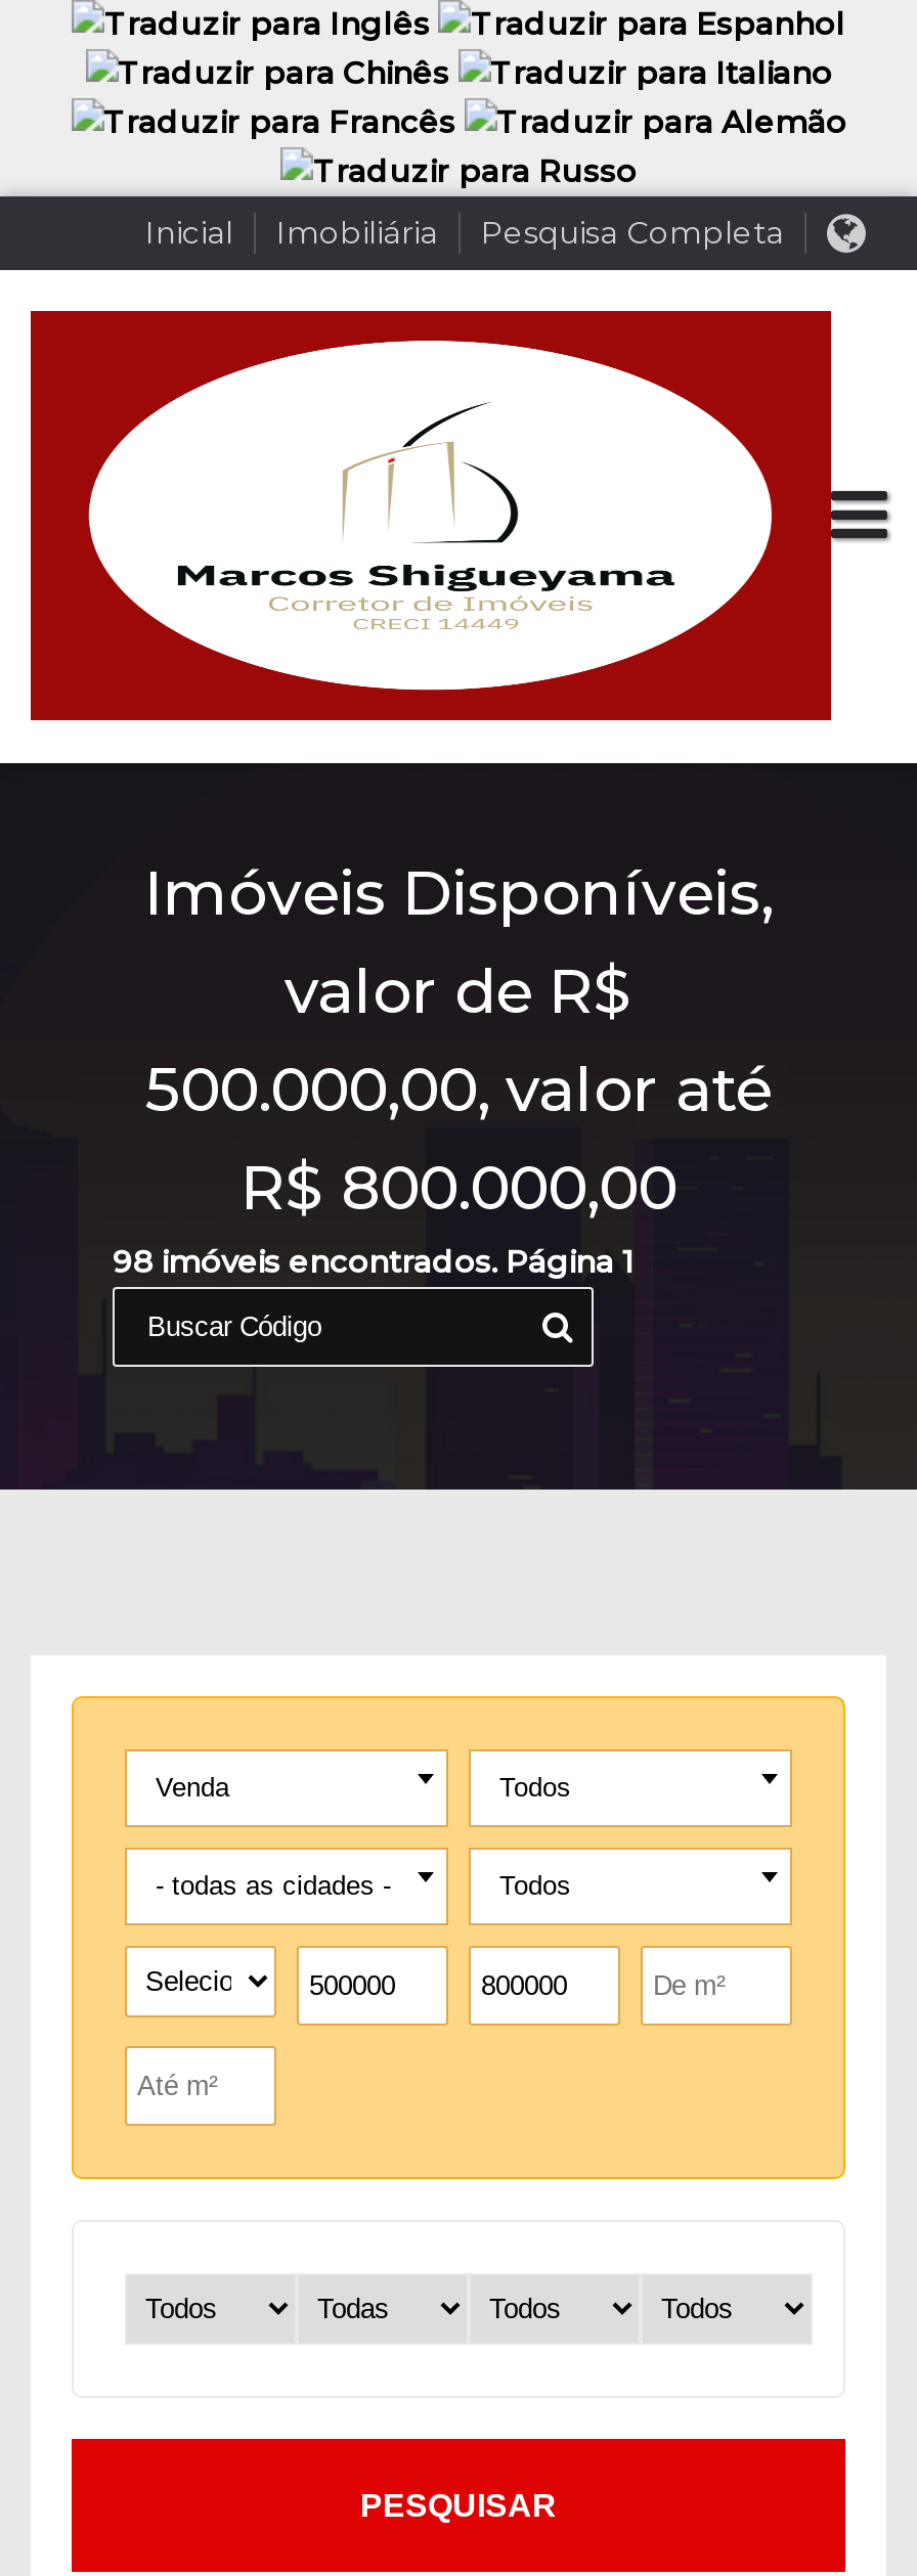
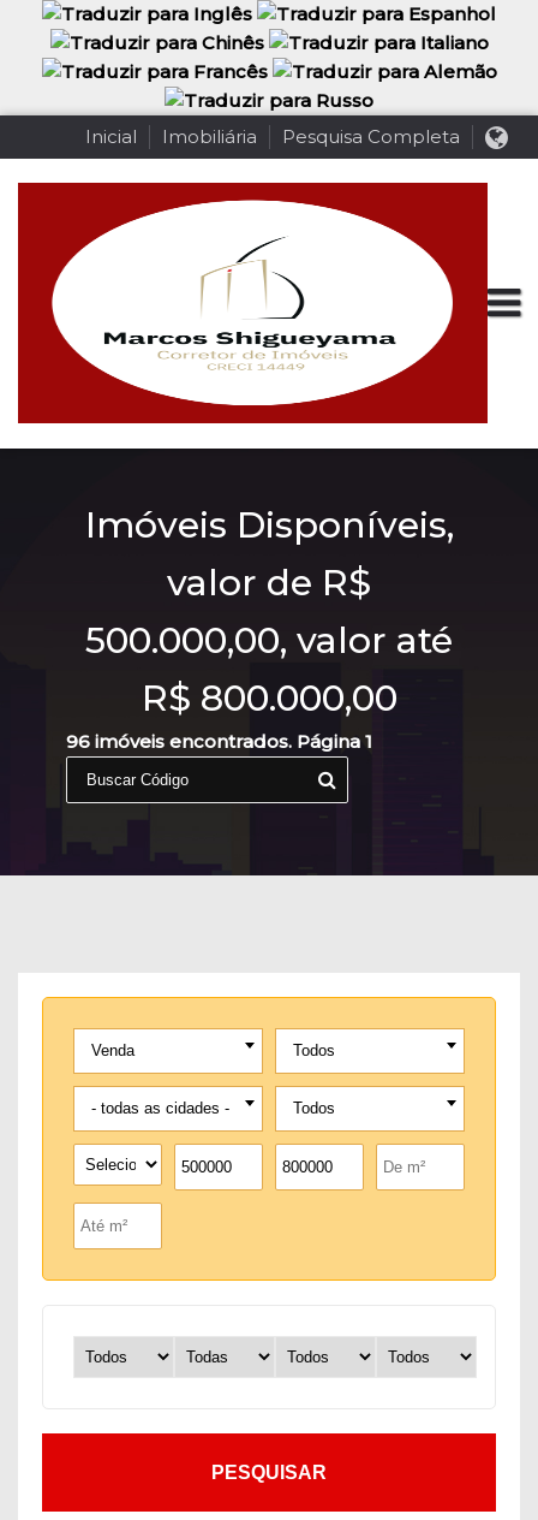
- 98 imóveis encontrados. Página 1
+ 96 imóveis encontrados. Página 1
